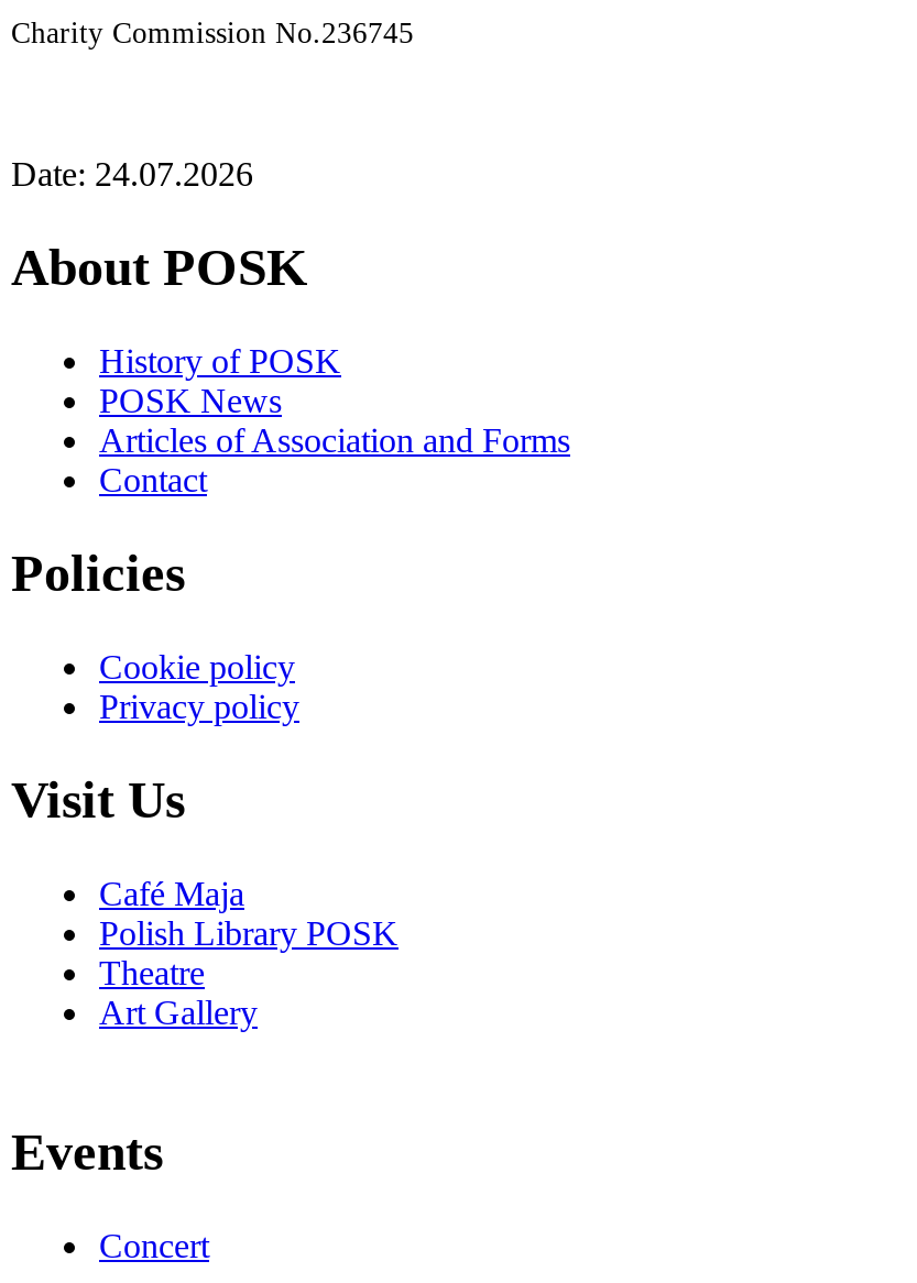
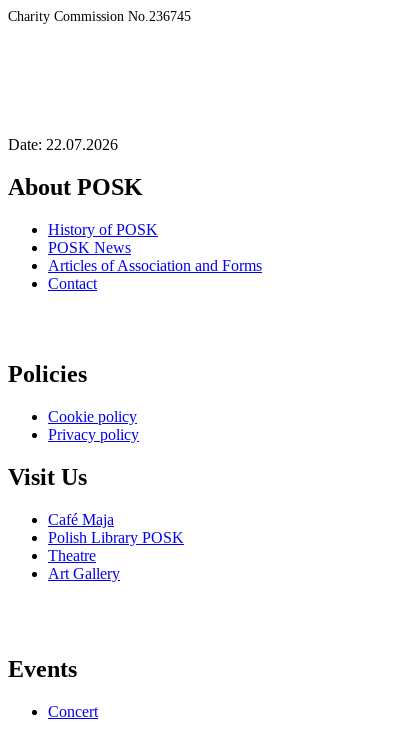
- Date: 24.07.2026
+ Date: 22.07.2026
